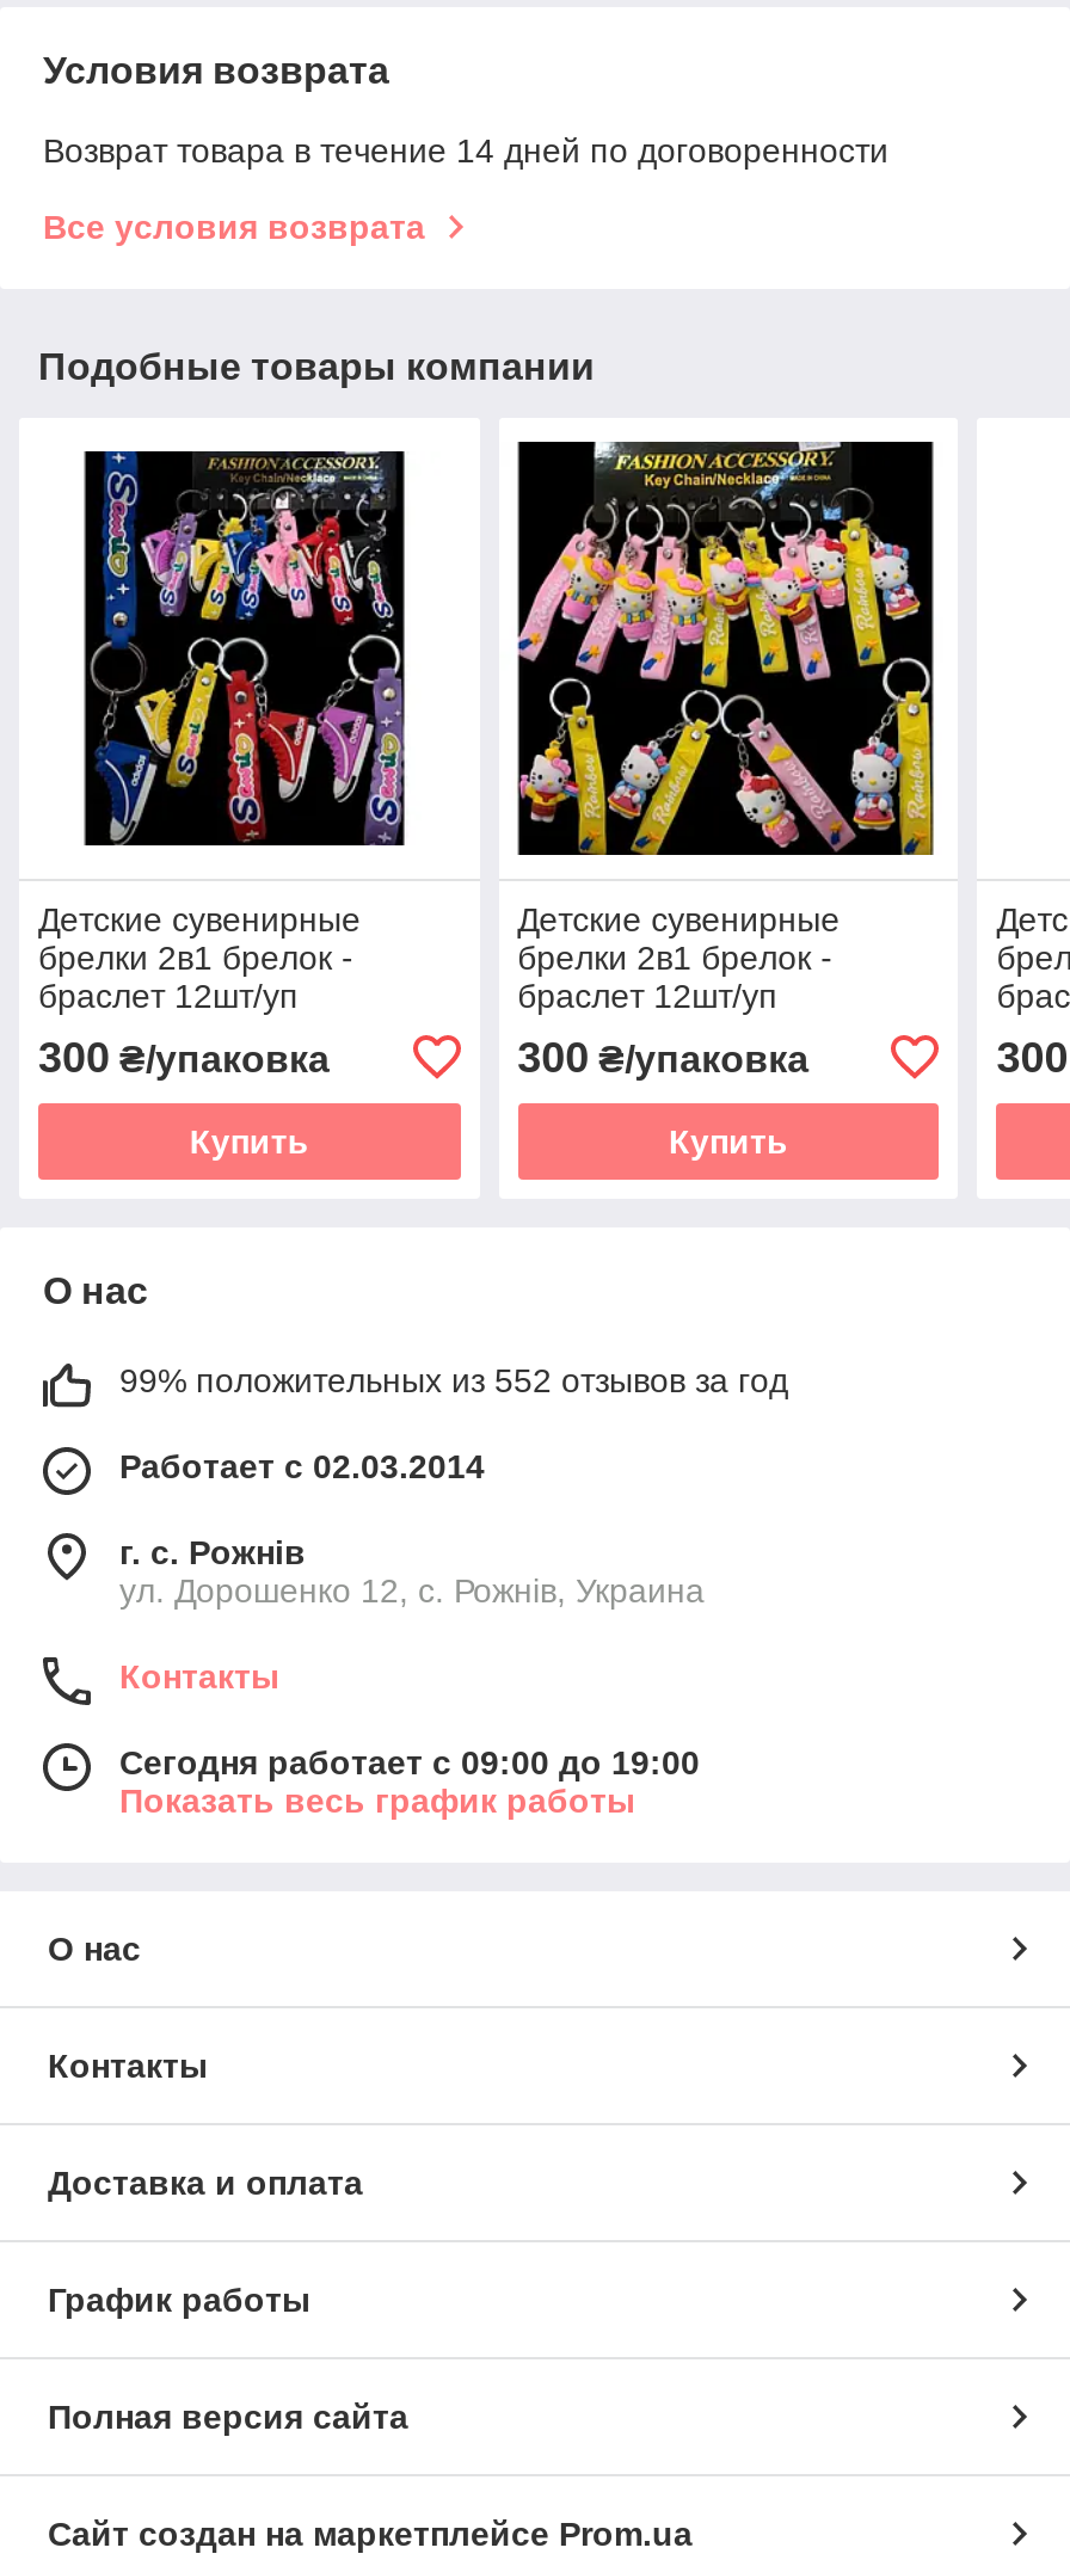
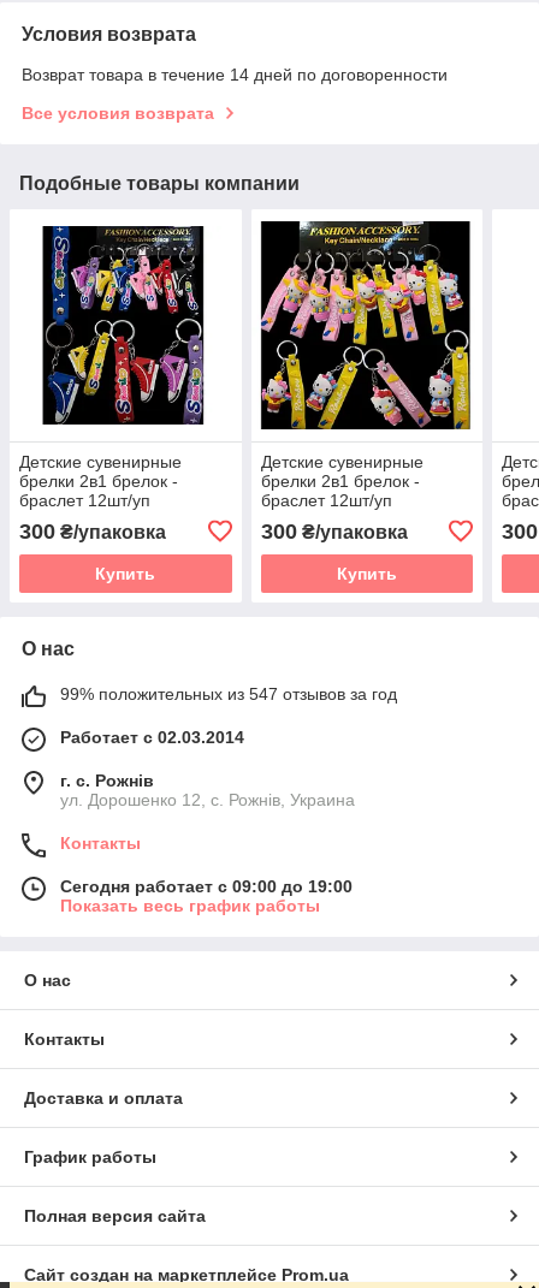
- 99% положительных из 552 отзывов за год
+ 99% положительных из 547 отзывов за год
